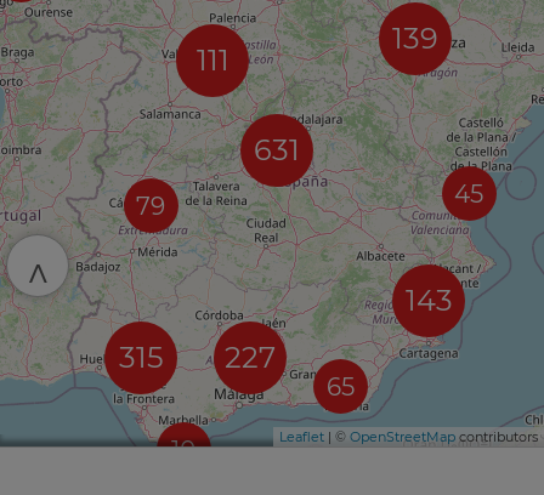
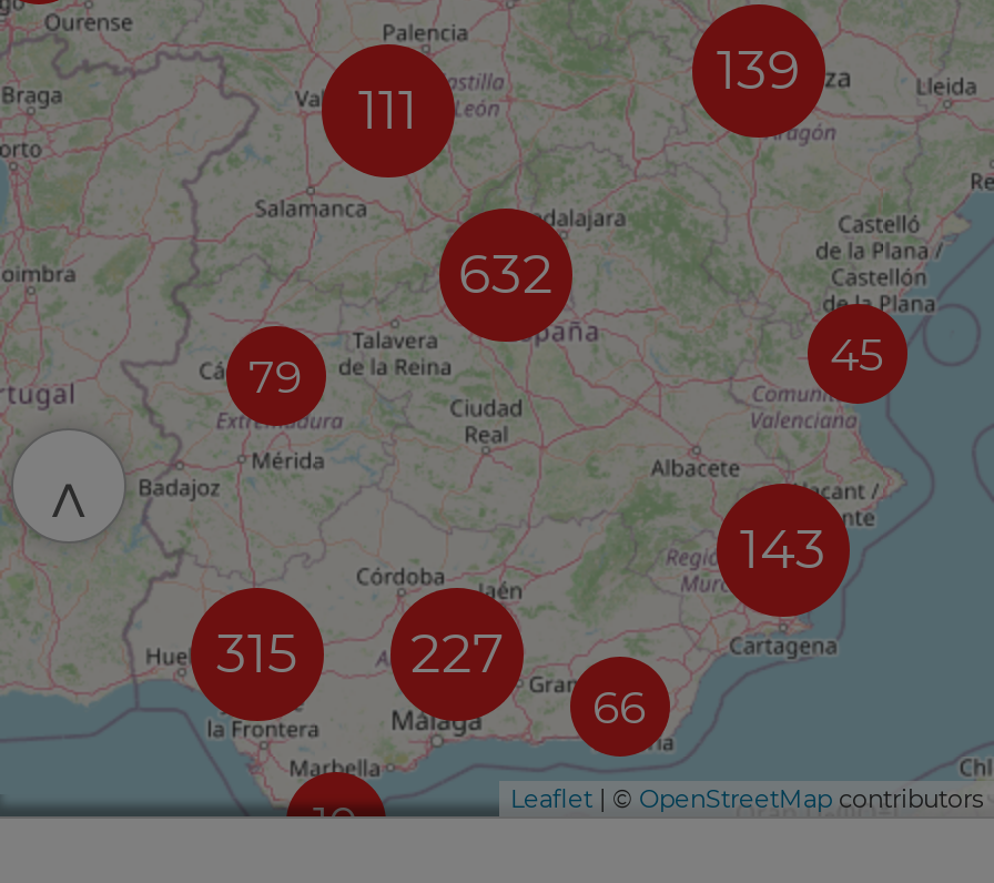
- 631
+ 632

- 65
+ 66
